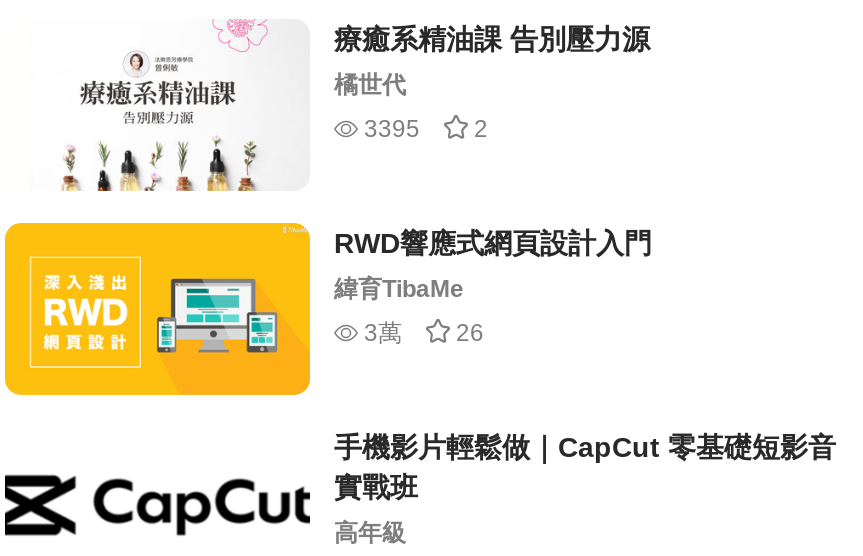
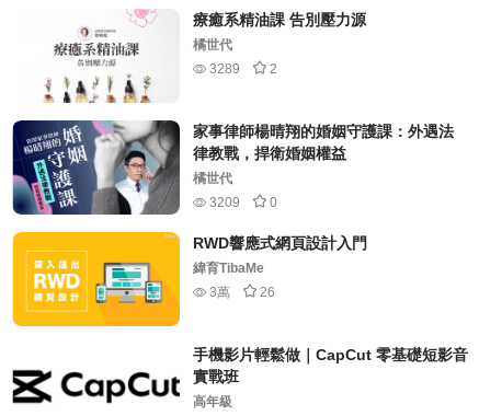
- 3395 2
+ 3289 2

+ [image]
+ 家事律師楊晴翔的婚姻守護課：外遇法
+ 律教戰，捍衛婚姻權益
+ 橘世代
+ 3209
+ 0
